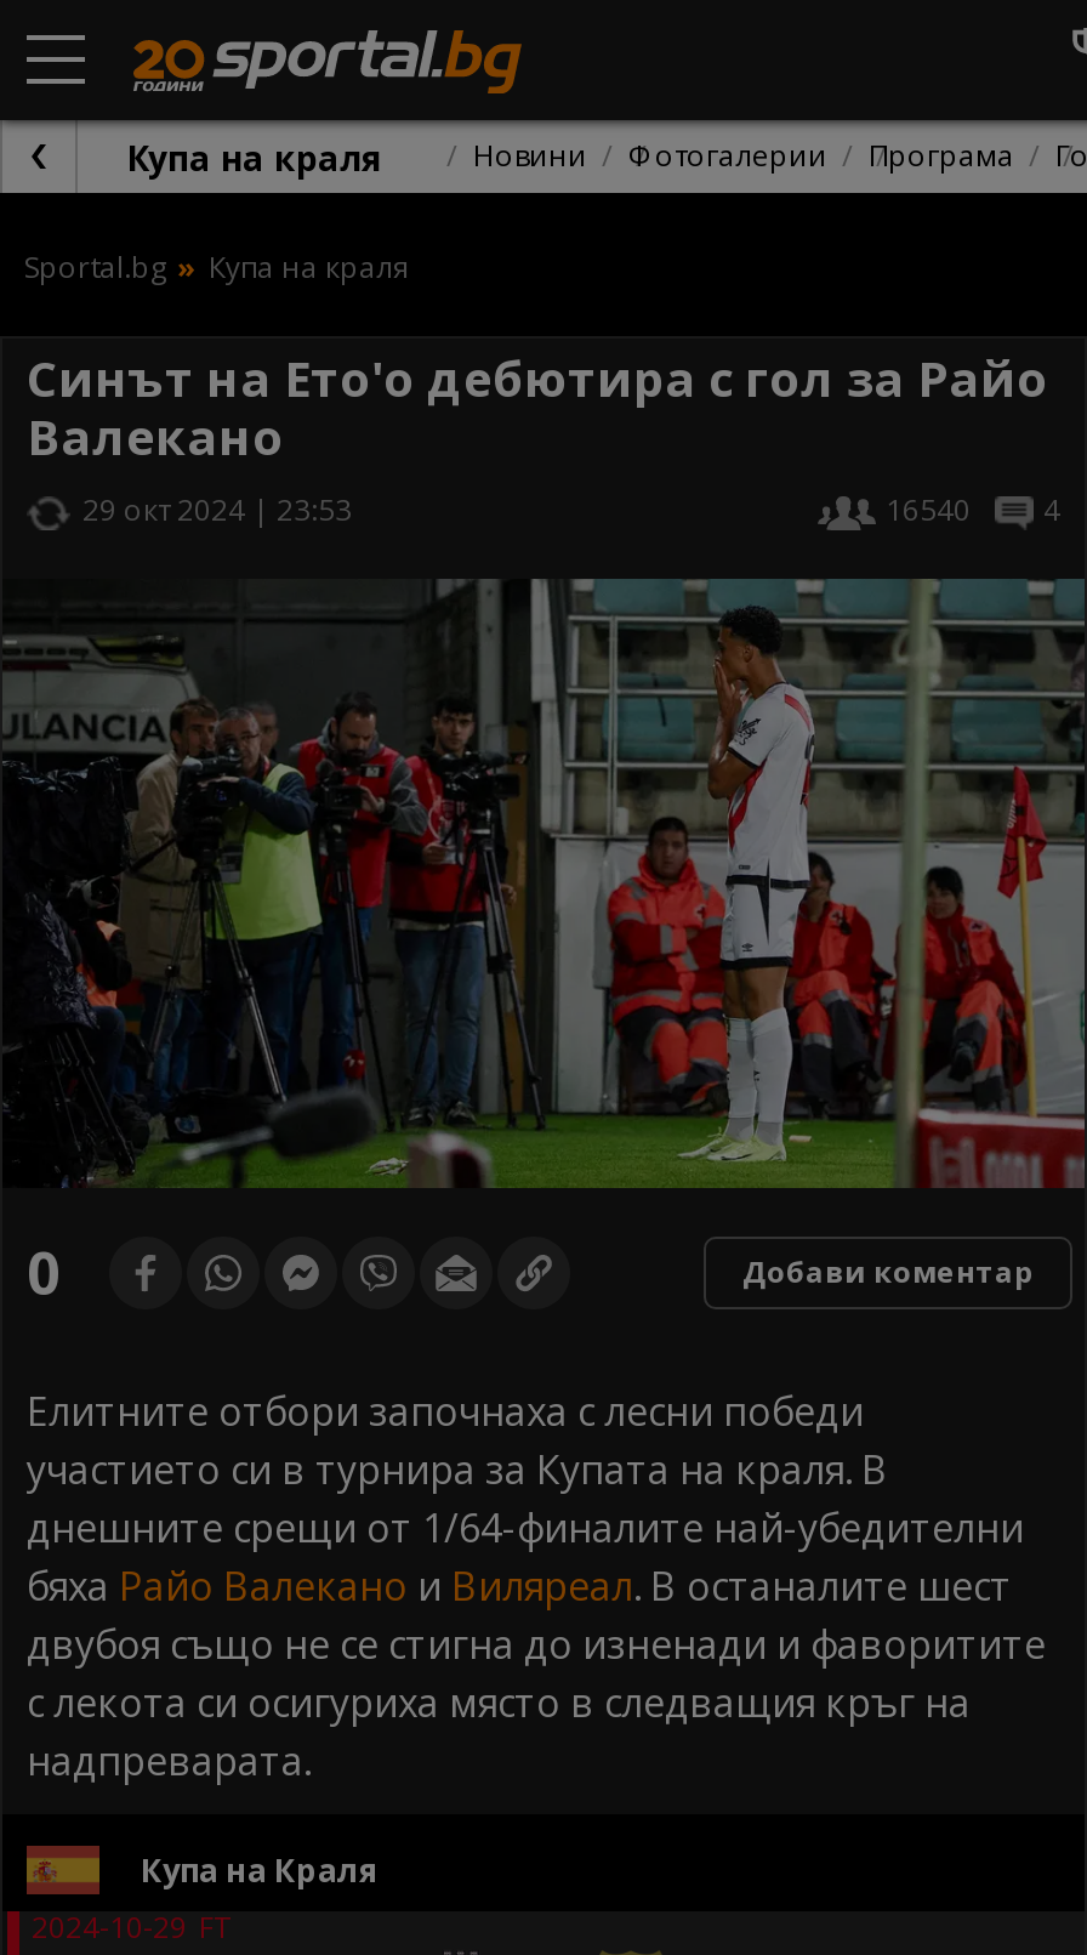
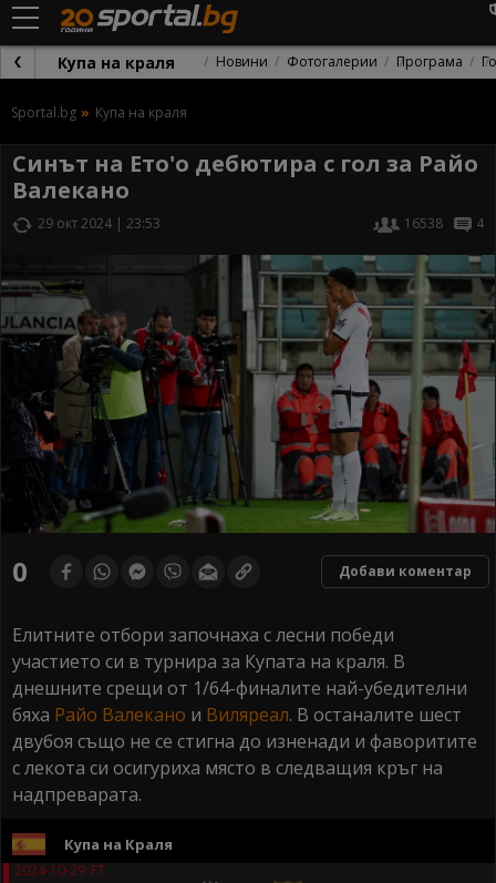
- 16540 4
+ 16538 4
